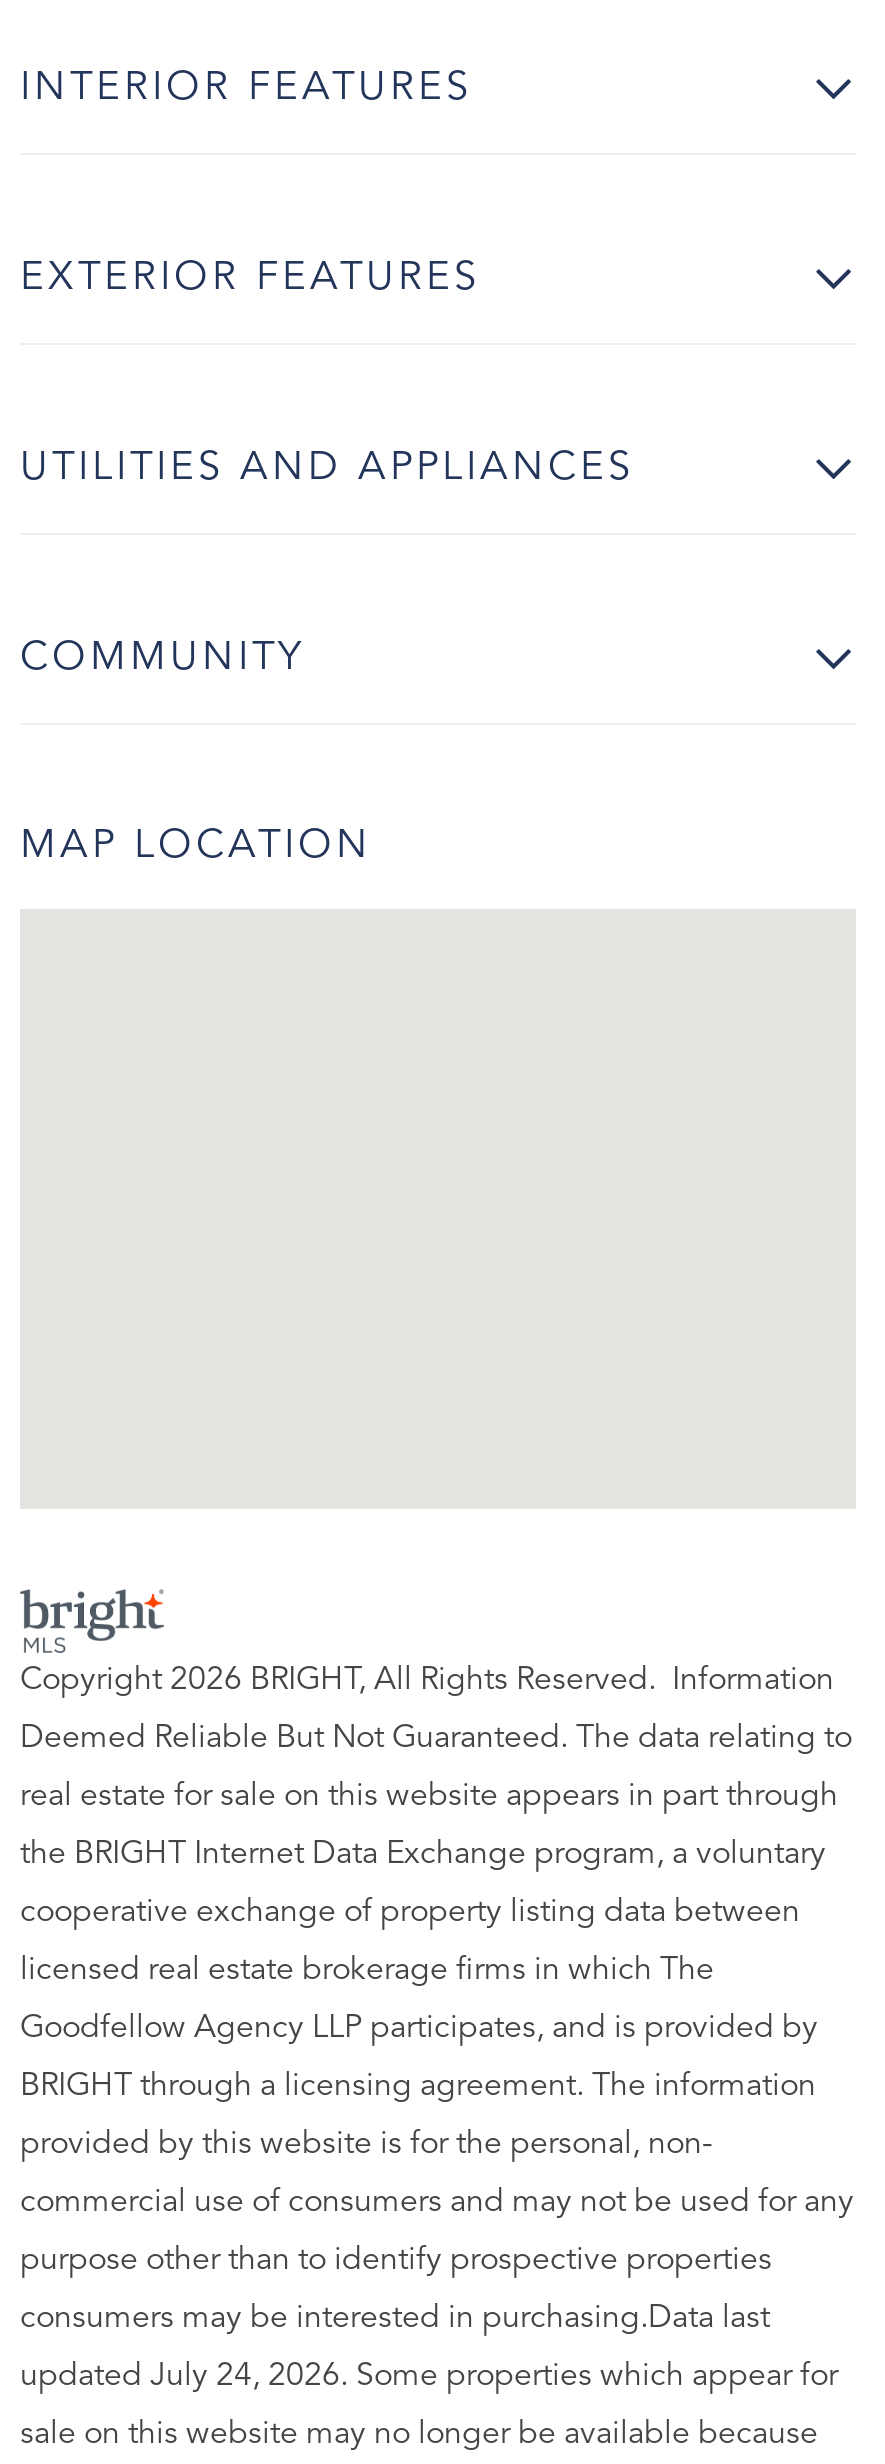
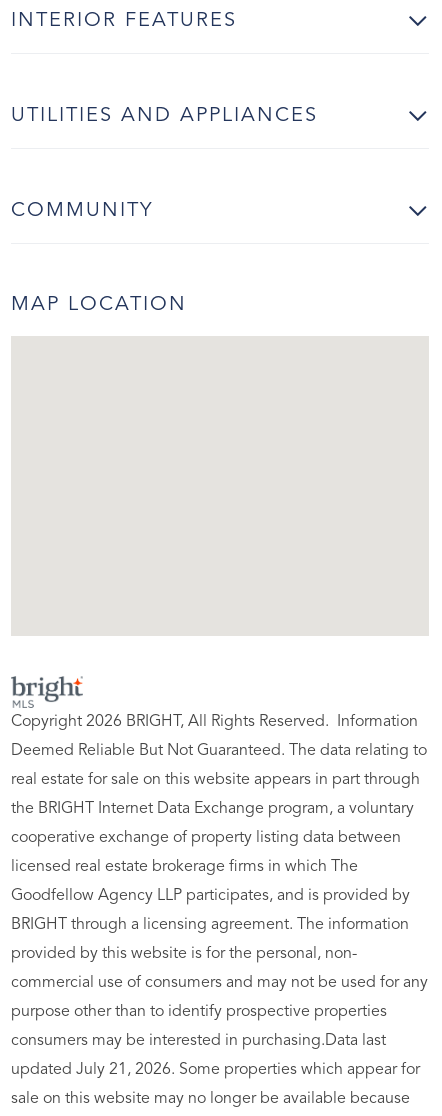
- EXTERIOR FEATURES

- updated July 24, 2026. Some properties which appear for
+ updated July 21, 2026. Some properties which appear for
